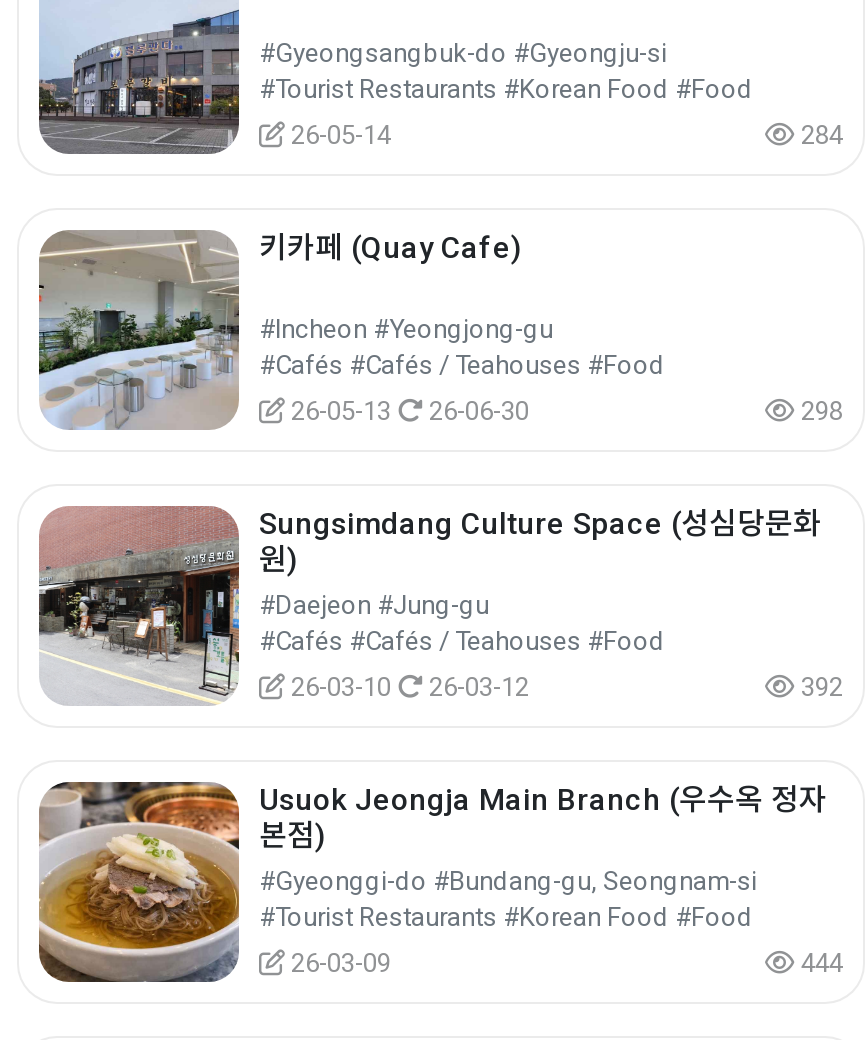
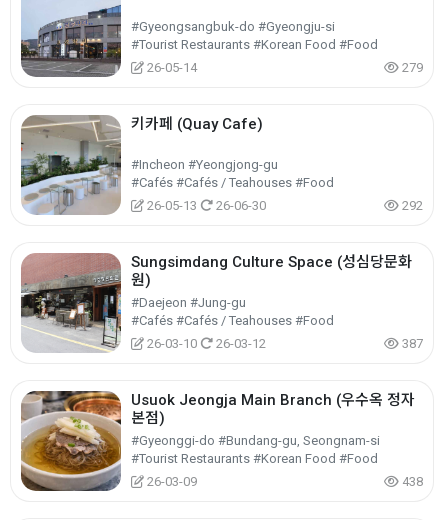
- 284
+ 279

- 298
+ 292

- 392
+ 387

- 444
+ 438
